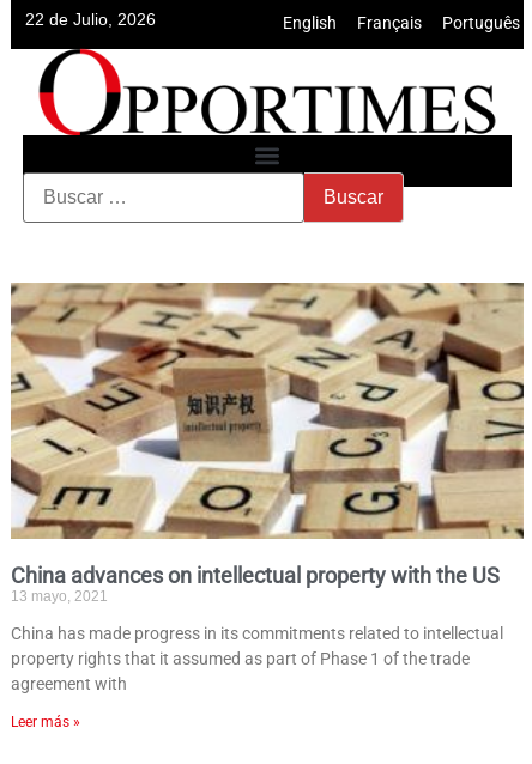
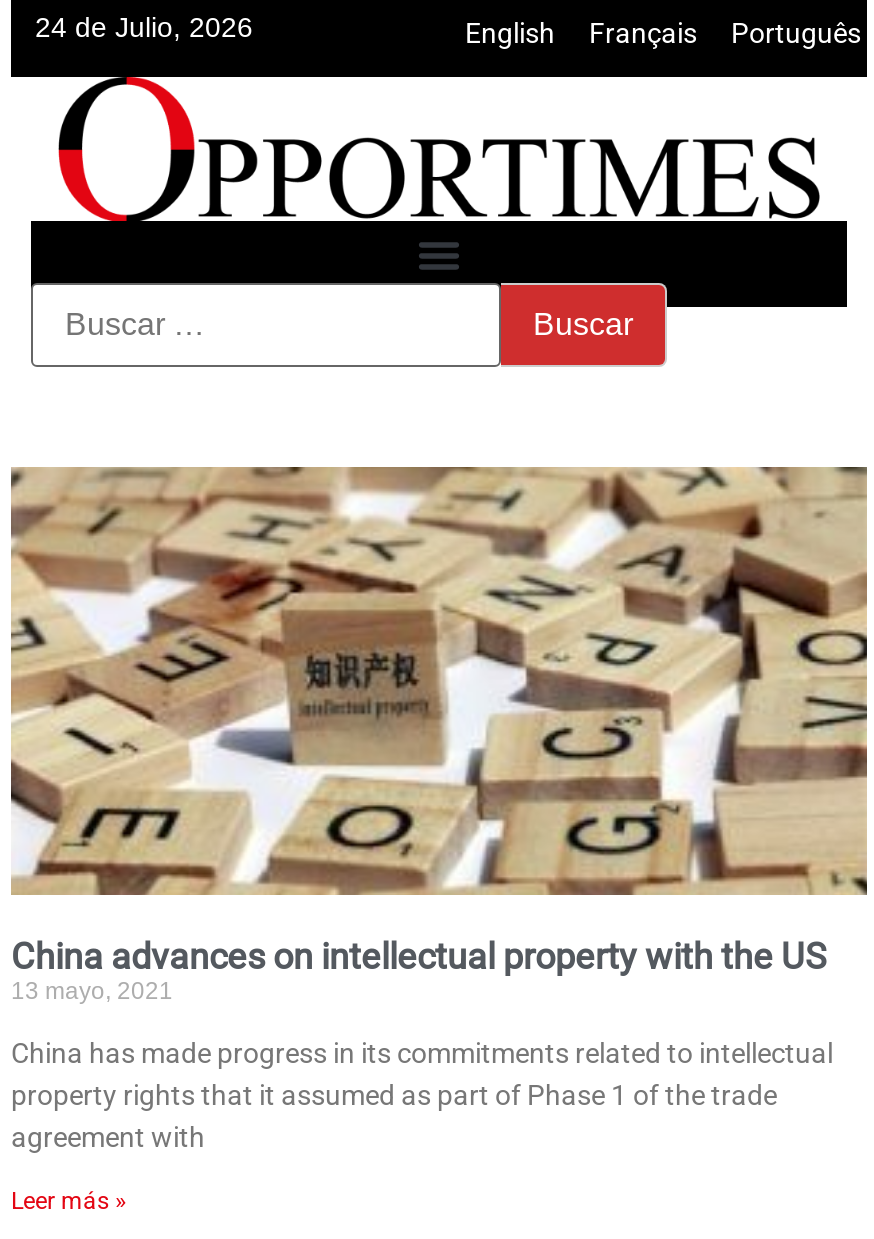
- 22 de Julio, 2026
+ 24 de Julio, 2026
